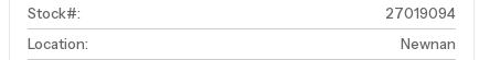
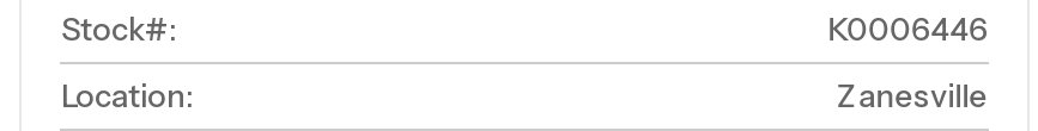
- 27019094
+ K0006446

- Newnan
+ Zanesville
